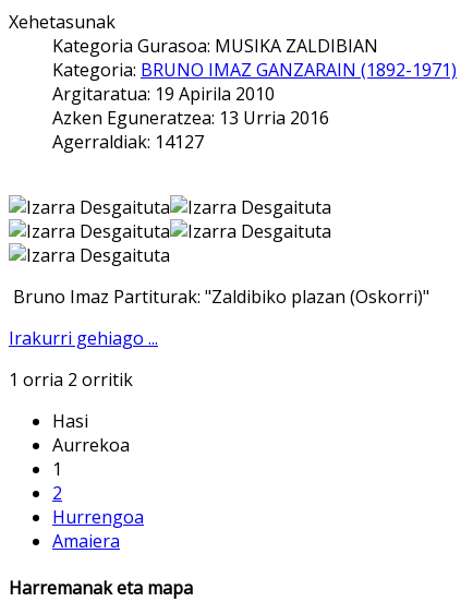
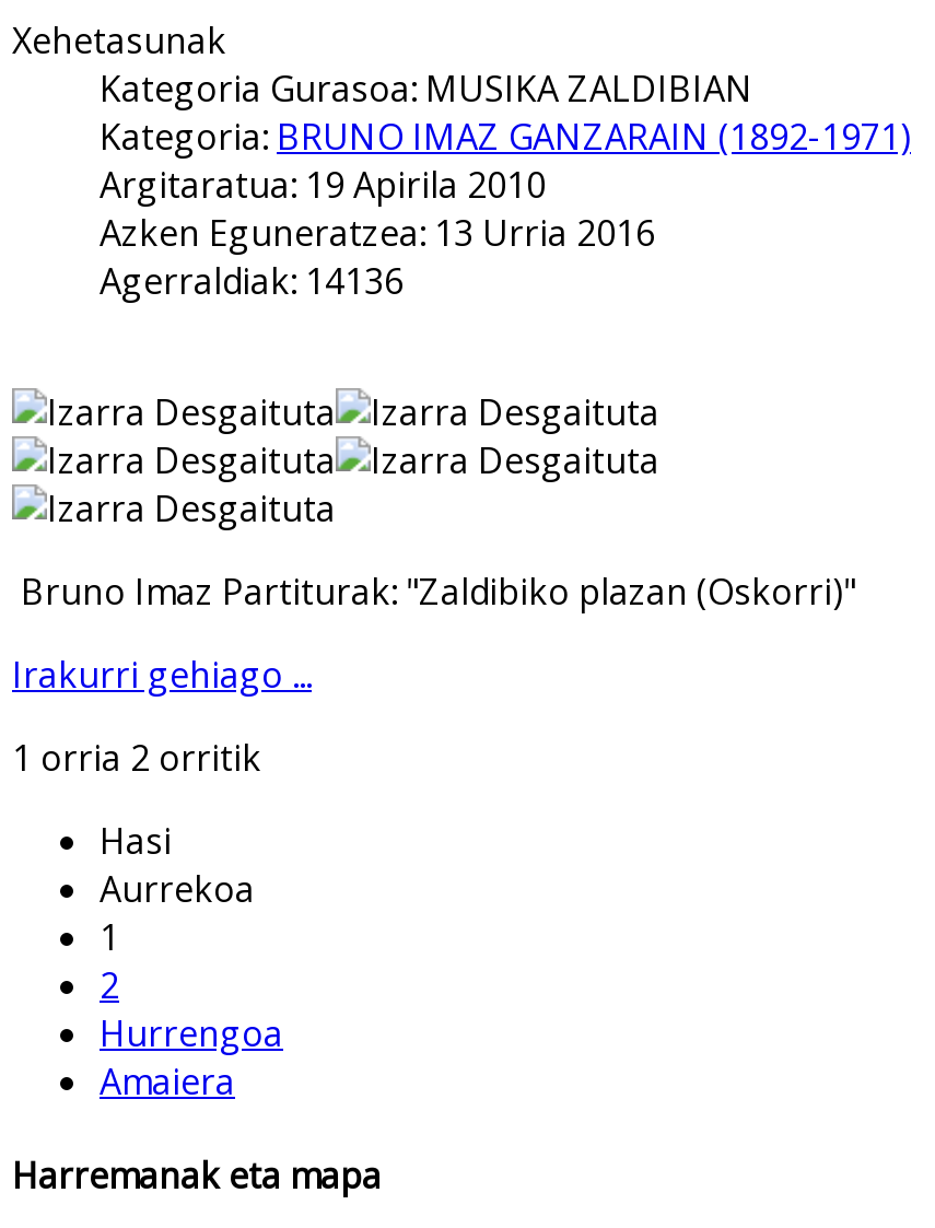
- Agerraldiak: 14127
+ Agerraldiak: 14136
